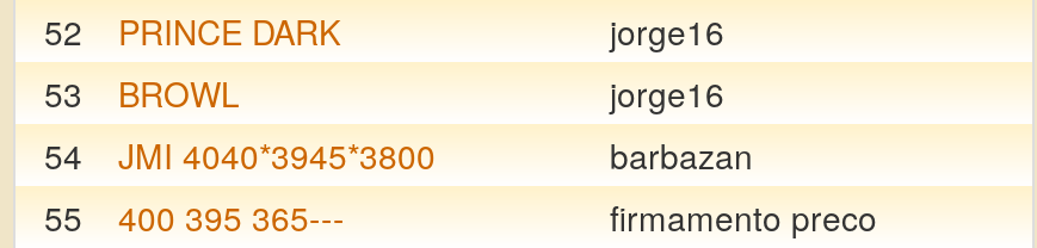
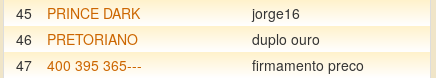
- 52 PRINCE DARK
+ 45 PRINCE DARK

- 53
- BROWL
- jorge16
- 54
- JMI 4040*3945*3800
- barbazan
- 55
+ 46
+ PRETORIANO
+ duplo ouro
+ 47
